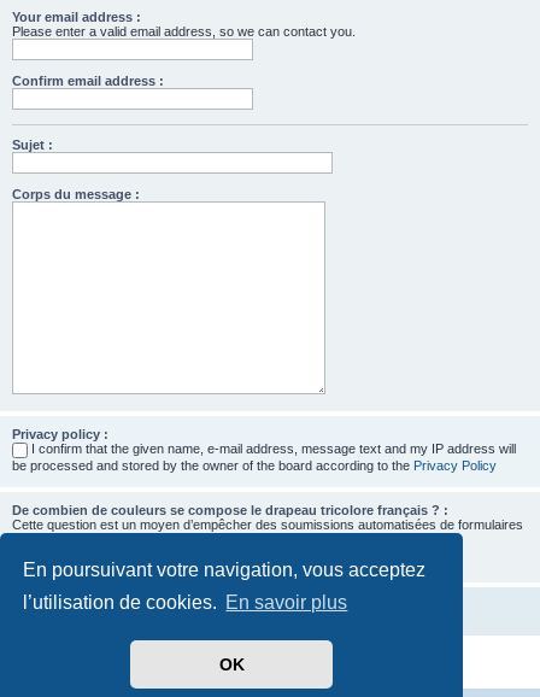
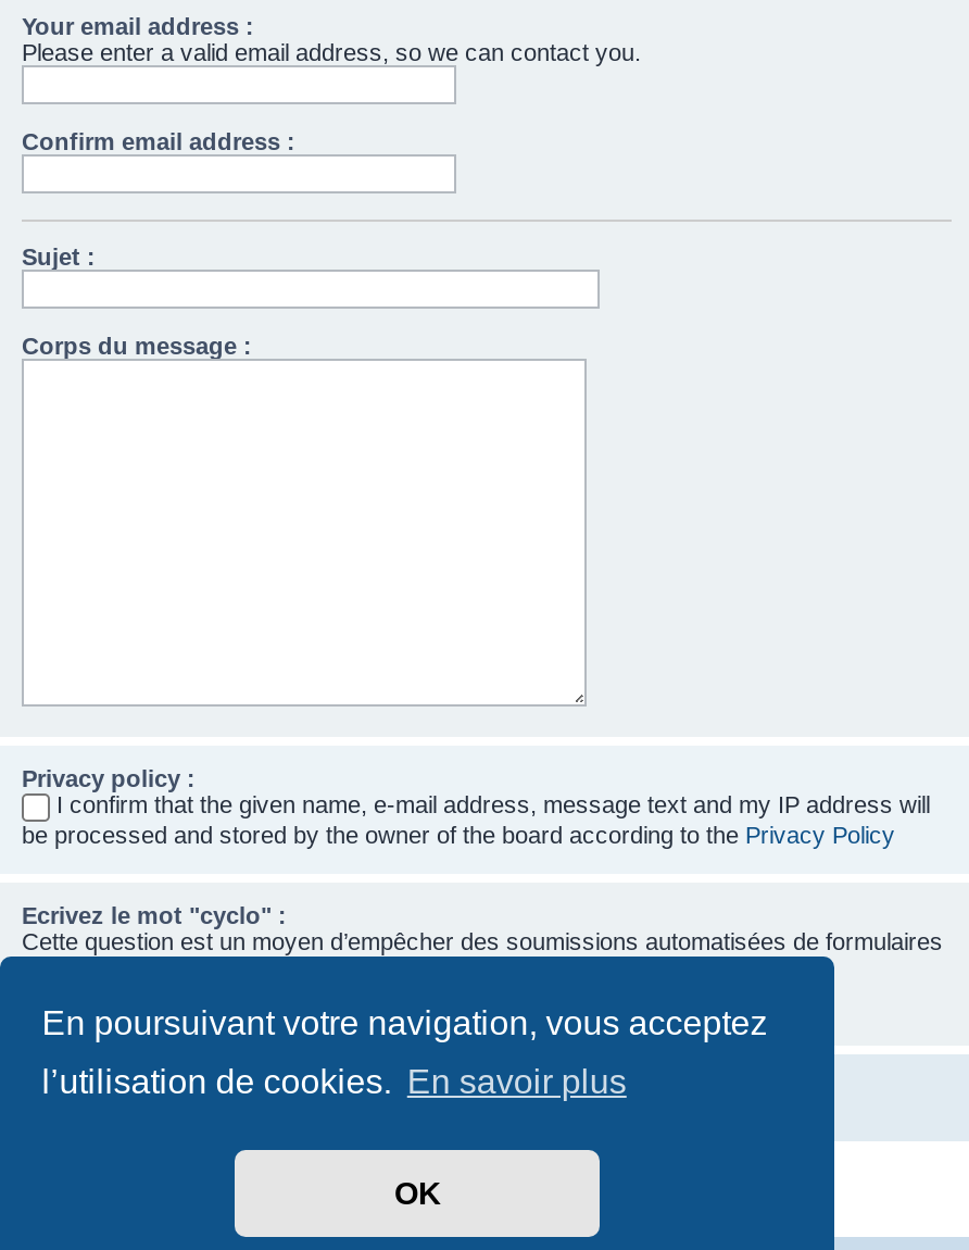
- De combien de couleurs se compose le drapeau tricolore français ? :
+ Ecrivez le mot "cyclo" :
